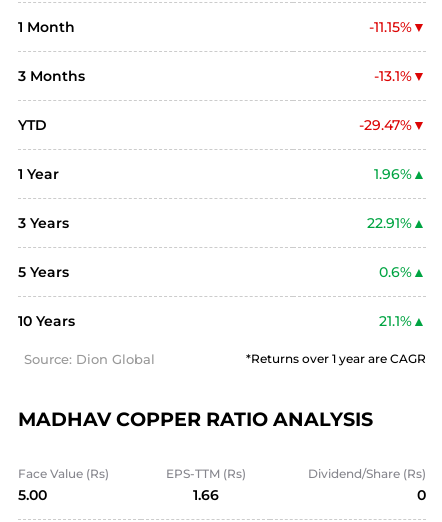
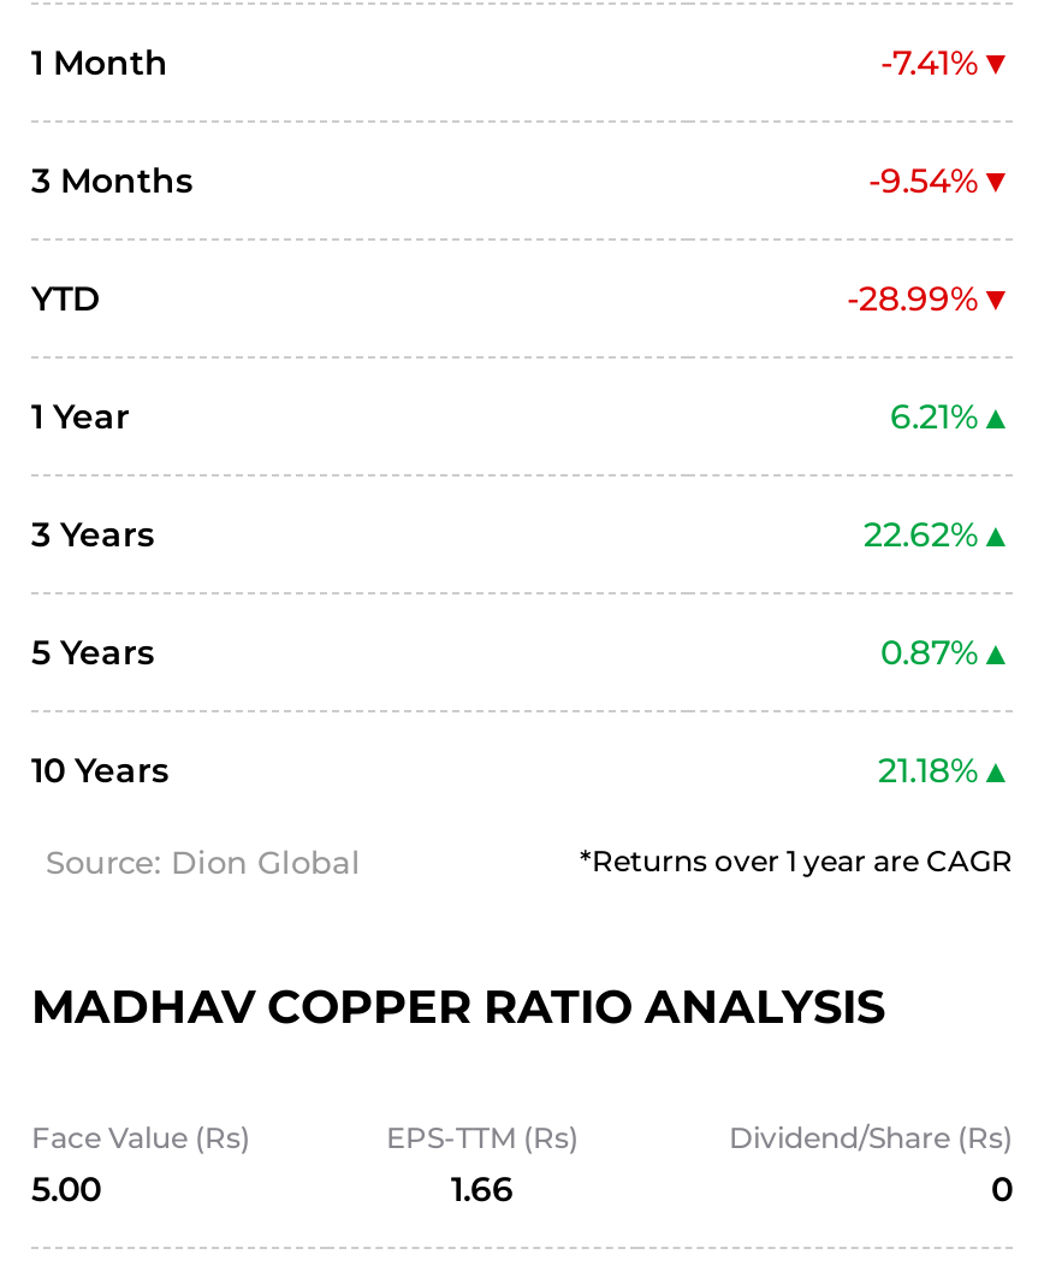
- -11.15%
+ -7.41%

- -13.1%
+ -9.54%

- -29.47%
+ -28.99%

- 1.96%
+ 6.21%

- 22.91%
+ 22.62%

- 0.6%
+ 0.87%

- 21.1%
+ 21.18%
